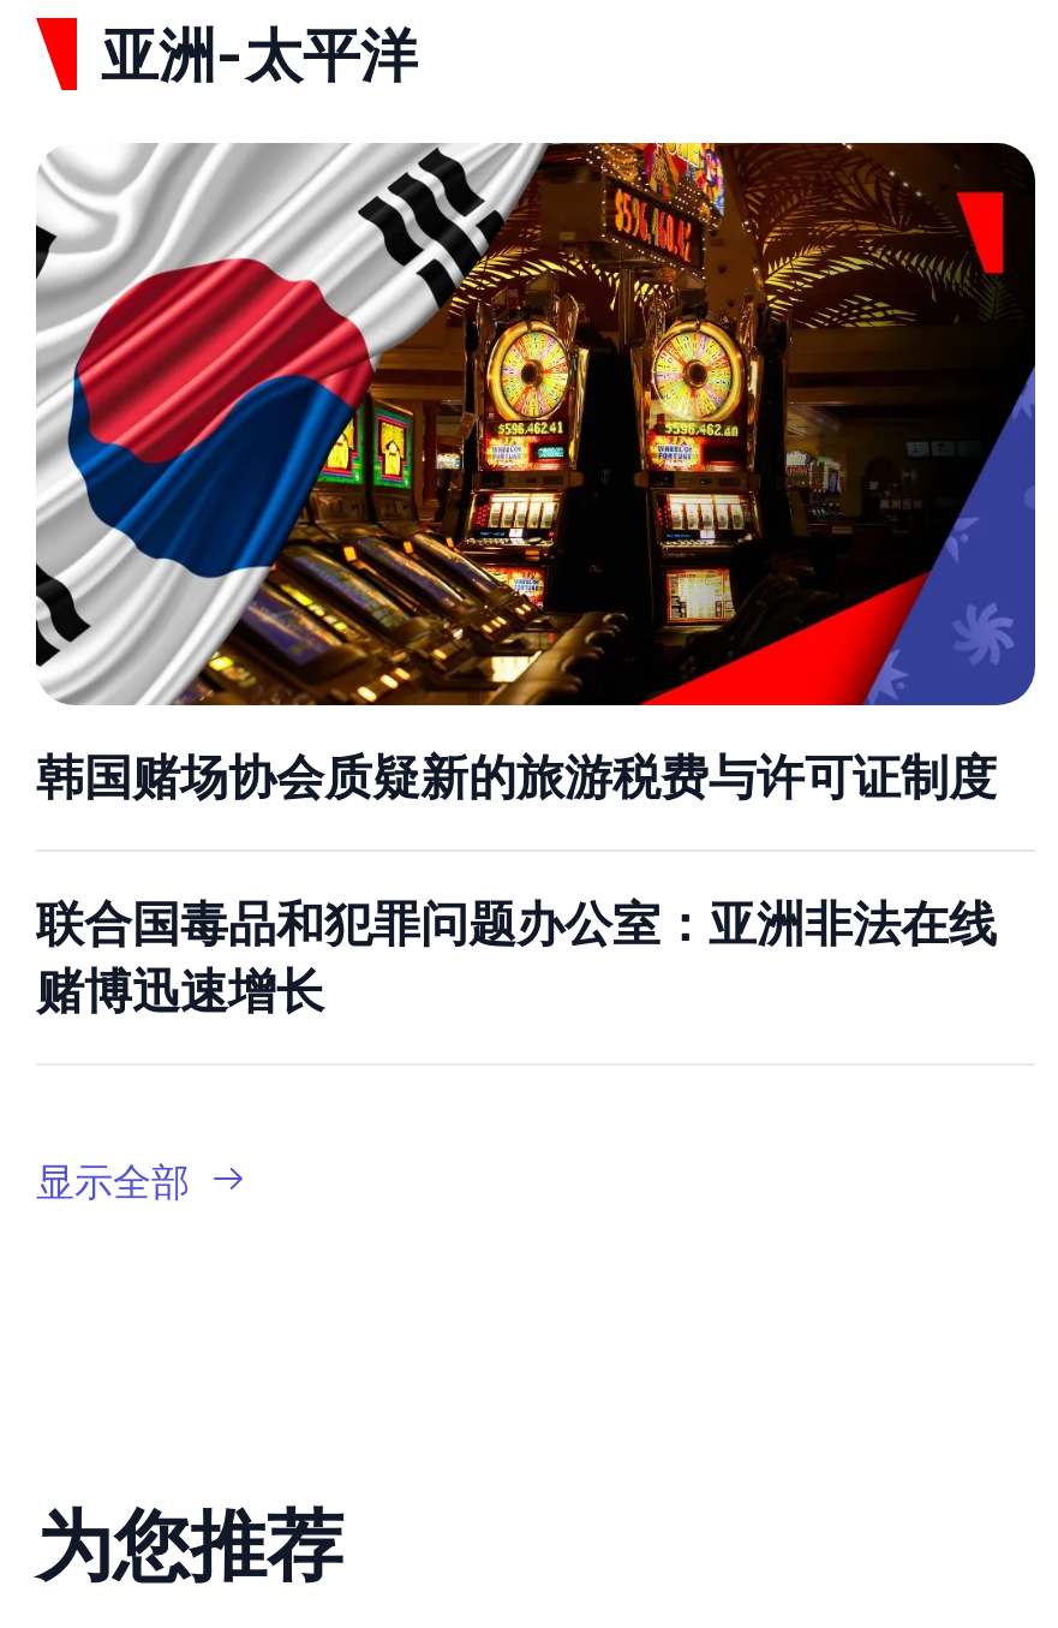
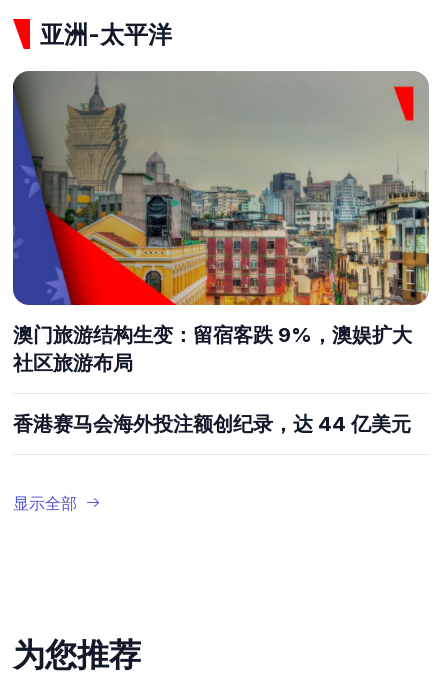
- [image]
- 韩国赌场协会质疑新的旅游税费与许可证制度
+ [image]
+ 澳门旅游结构生变：留宿客跌 9%，澳娱扩大
+ 社区旅游布局

- 联合国毒品和犯罪问题办公室：亚洲非法在线
- 赌博迅速增长
+ 香港赛马会海外投注额创纪录，达 44 亿美元
